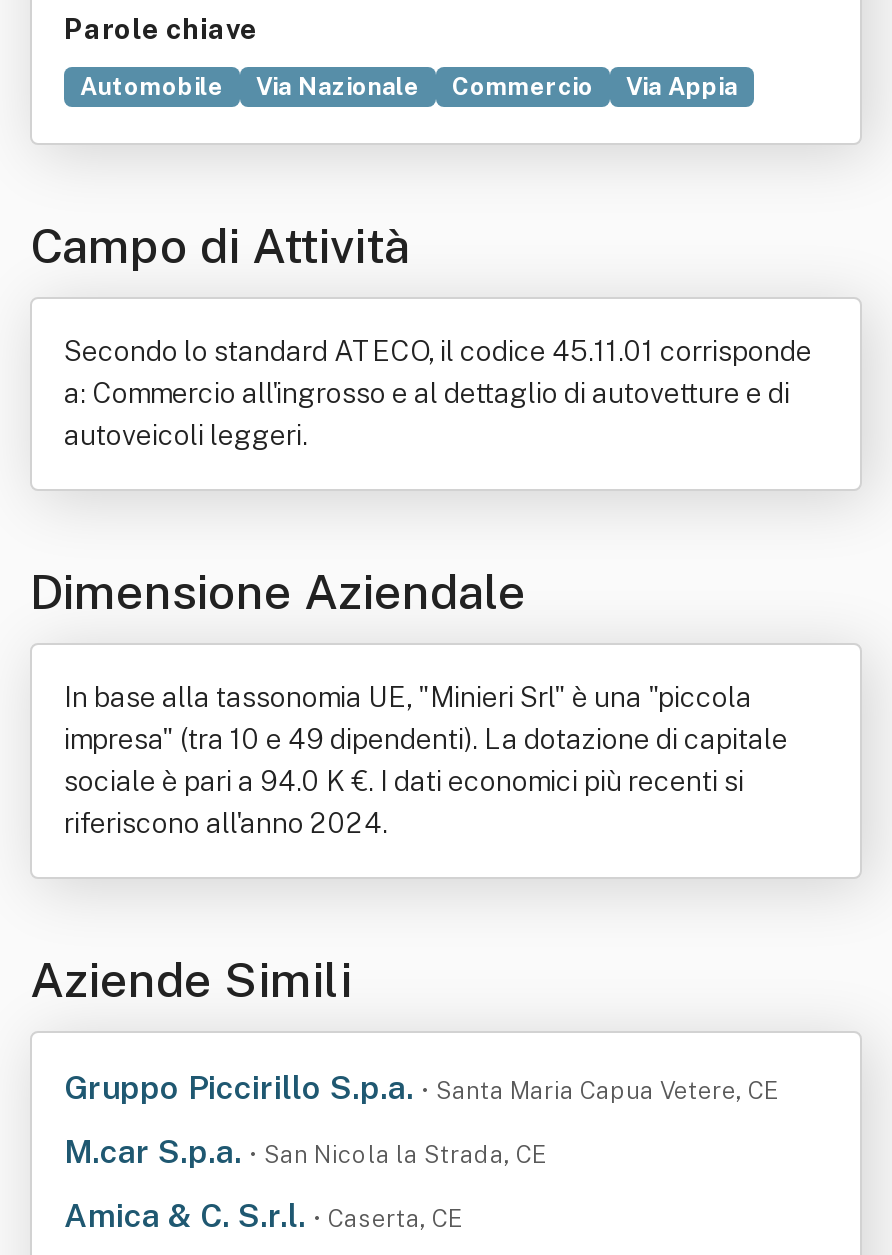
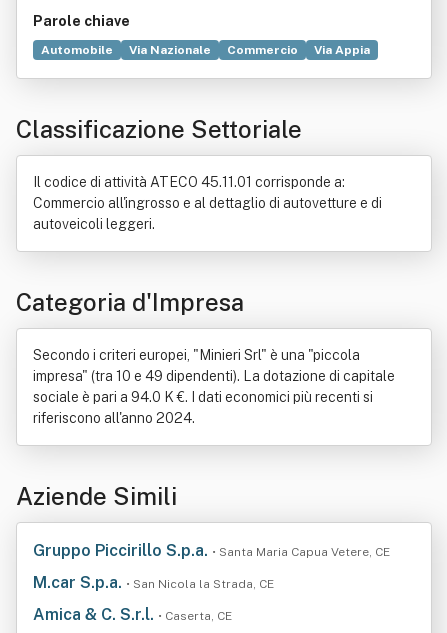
- Campo di Attività
+ Classificazione Settoriale

- Secondo lo standard ATECO, il codice 45.11.01 corrisponde
- a: Commercio all'ingrosso e al dettaglio di autovetture e di
+ Il codice di attività ATECO 45.11.01 corrisponde a:
+ Commercio all'ingrosso e al dettaglio di autovetture e di

- Dimensione Aziendale
+ Categoria d'Impresa

- In base alla tassonomia UE, "Minieri Srl" è una "piccola
+ Secondo i criteri europei, "Minieri Srl" è una "piccola
